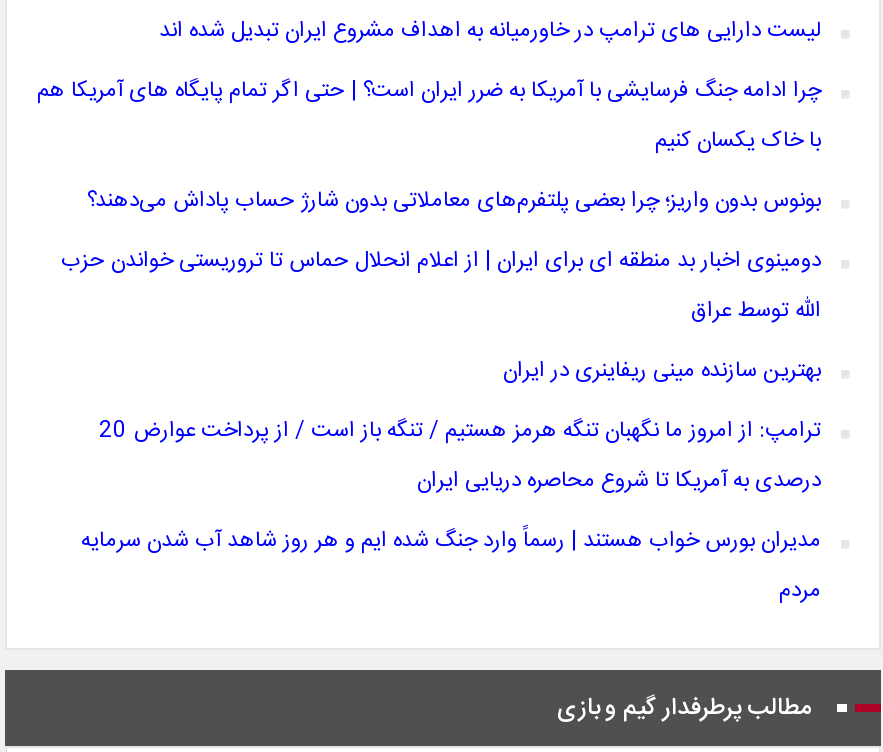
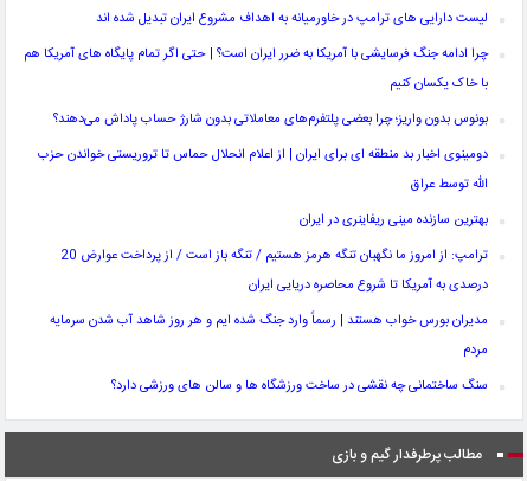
+ سنگ ساختمانی چه نقشی در ساخت ورزشگاه‌ ها و سالن‌ های ورزشی دارد؟
